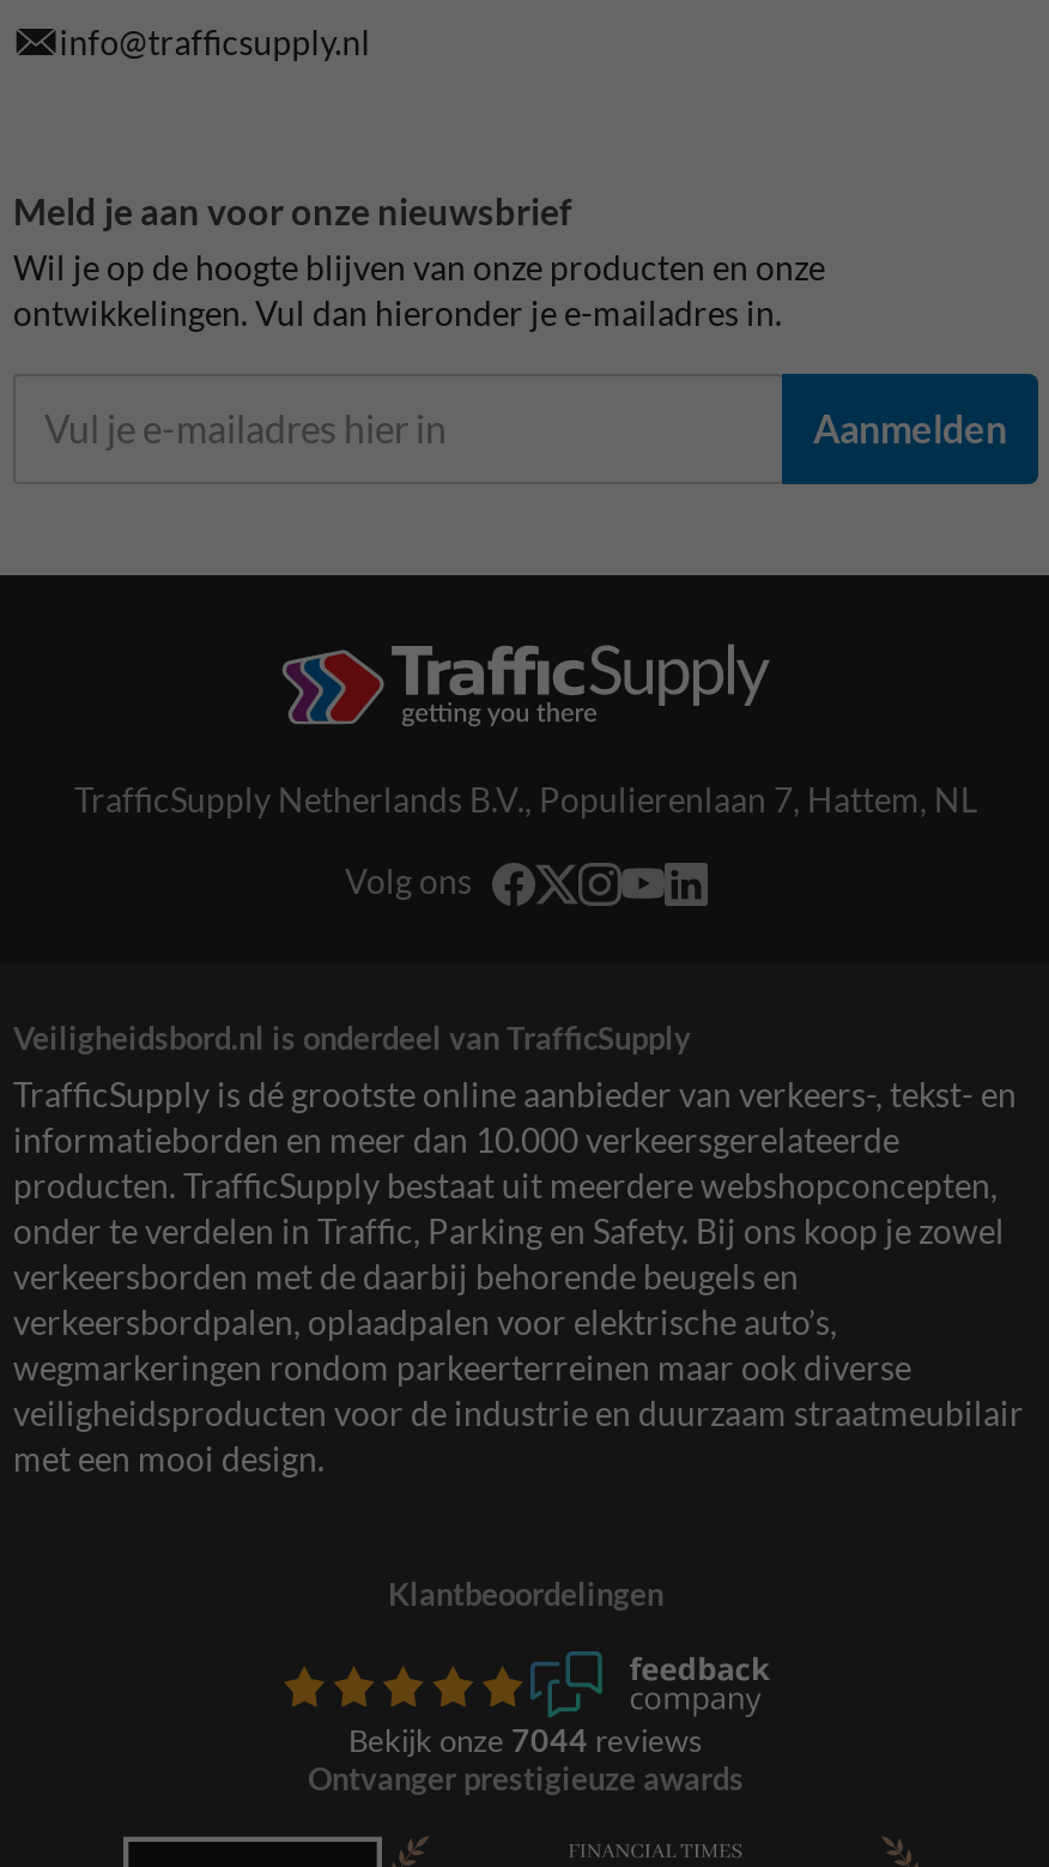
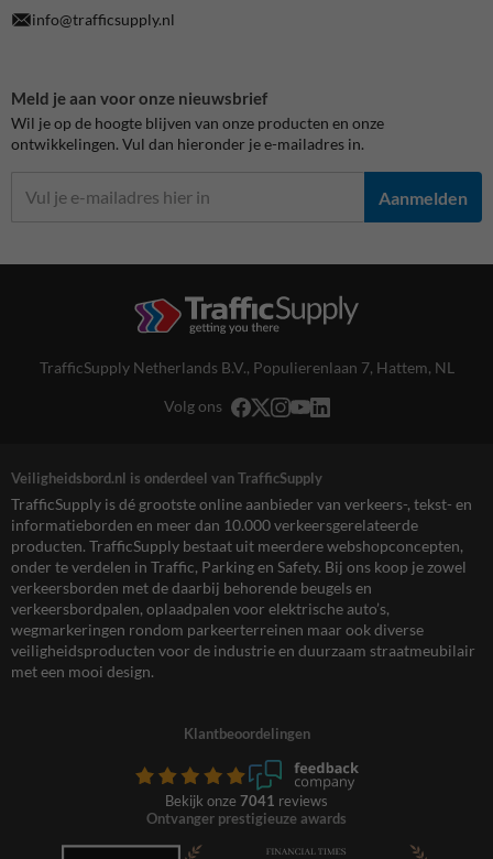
- Bekijk onze 7044 reviews
+ Bekijk onze 7041 reviews
